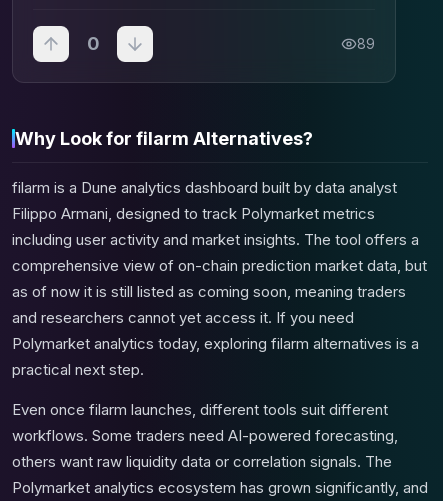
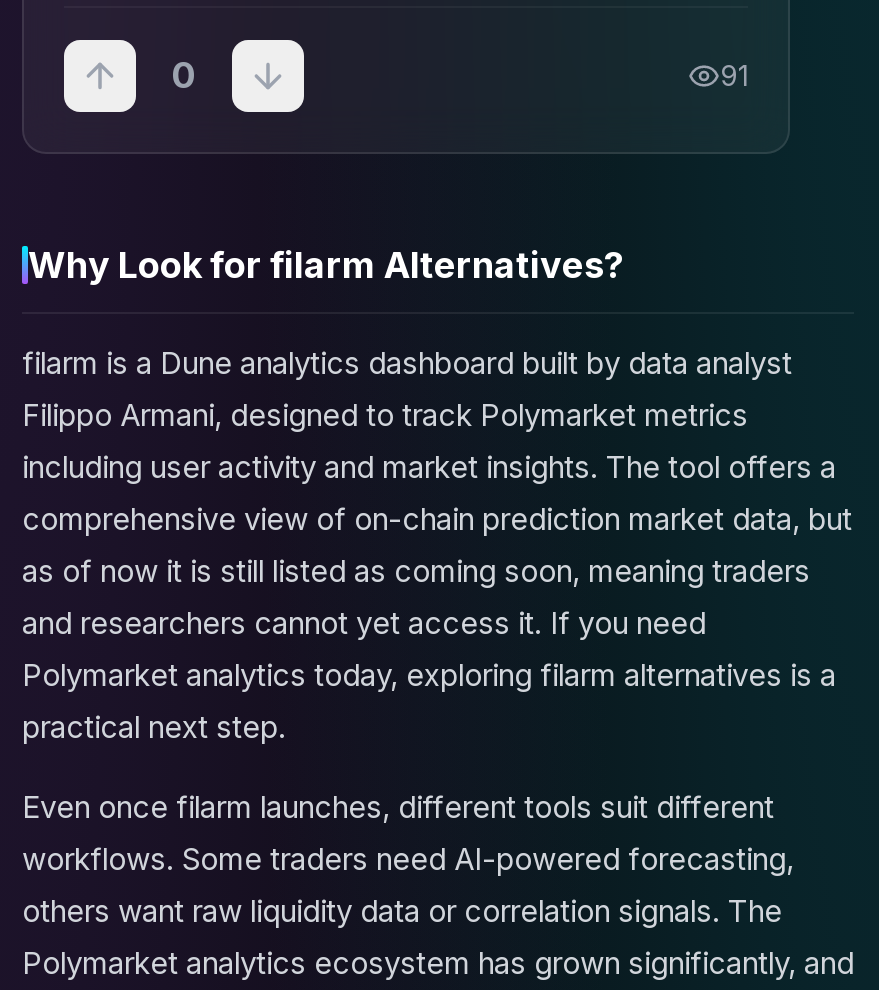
- 89
+ 91
